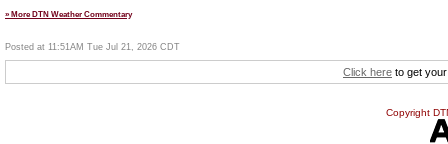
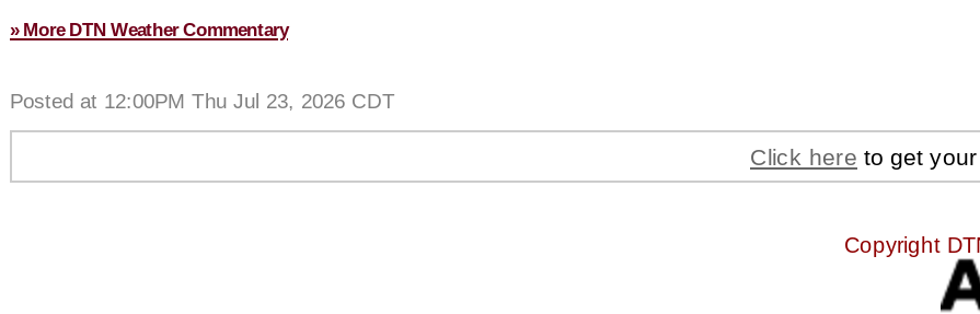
- Posted at 11:51AM Tue Jul 21, 2026 CDT
+ Posted at 12:00PM Thu Jul 23, 2026 CDT
